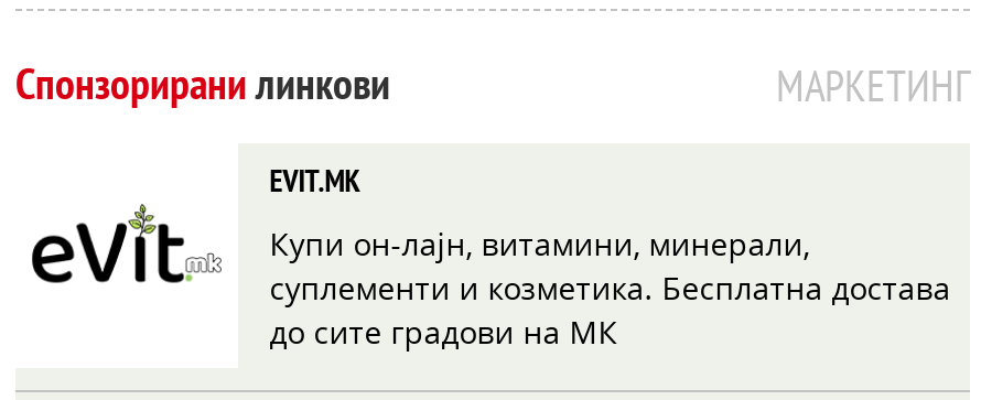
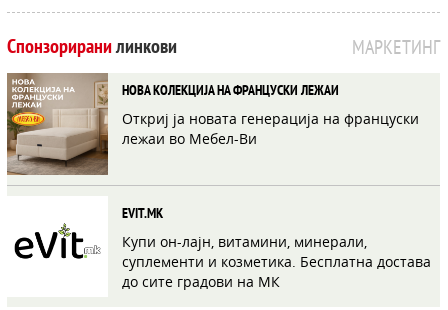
+ [image]
+ НОВА КОЛЕКЦИЈА НА ФРАНЦУСКИ ЛЕЖАИ
+ Откриј ја новата генерација на француски
+ лежаи во Мебел-Ви
